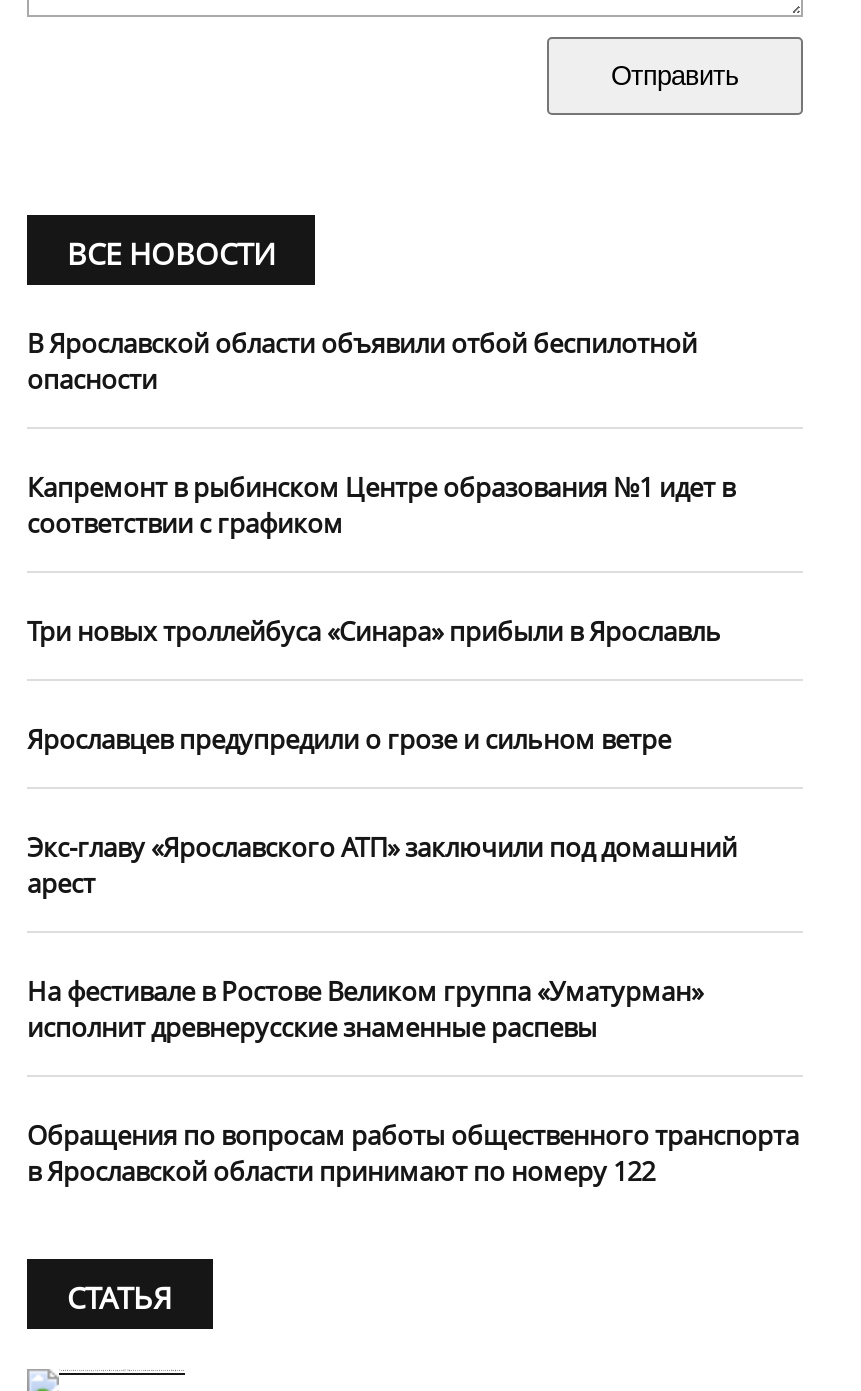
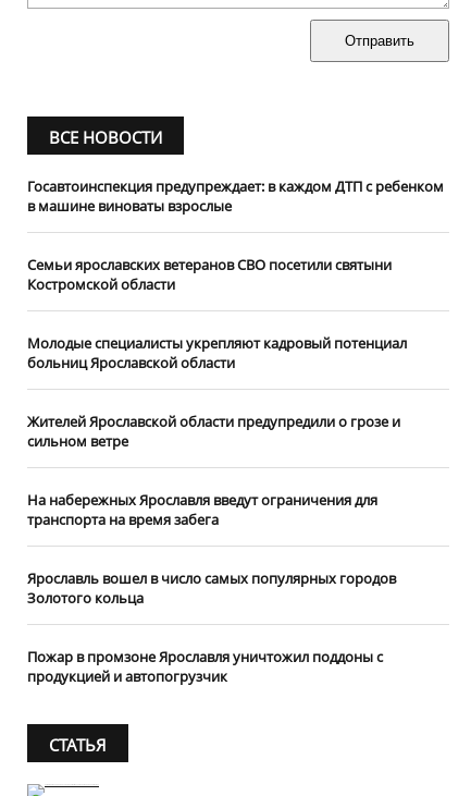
- В Ярославской области объявили отбой беспилотной
- опасности
+ Госавтоинспекция предупреждает: в каждом ДТП с ребенком
+ в машине виноваты взрослые

- Капремонт в рыбинском Центре образования №1 идет в
- соответствии с графиком
+ Семьи ярославских ветеранов СВО посетили святыни
+ Костромской области

- Три новых троллейбуса «Синара» прибыли в Ярославль
+ Молодые специалисты укрепляют кадровый потенциал
+ больниц Ярославской области

- Ярославцев предупредили о грозе и сильном ветре
+ Жителей Ярославской области предупредили о грозе и
+ сильном ветре

- Экс-главу «Ярославского АТП» заключили под домашний
- арест
+ На набережных Ярославля введут ограничения для
+ транспорта на время забега

- На фестивале в Ростове Великом группа «Уматурман»
- исполнит древнерусские знаменные распевы
+ Ярославль вошел в число самых популярных городов
+ Золотого кольца

- Обращения по вопросам работы общественного транспорта
- в Ярославской области принимают по номеру 122
+ Пожар в промзоне Ярославля уничтожил поддоны с
+ продукцией и автопогрузчик
